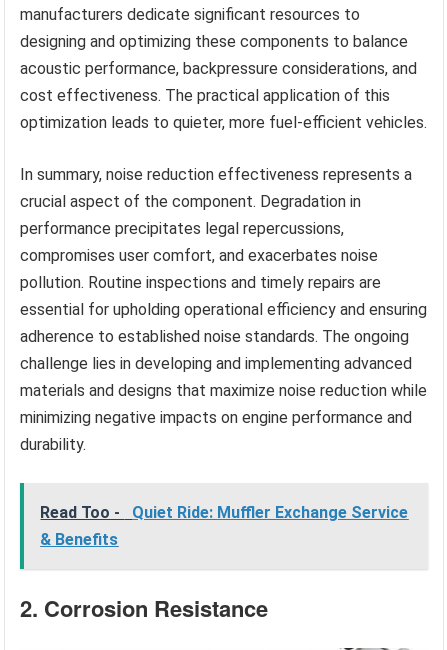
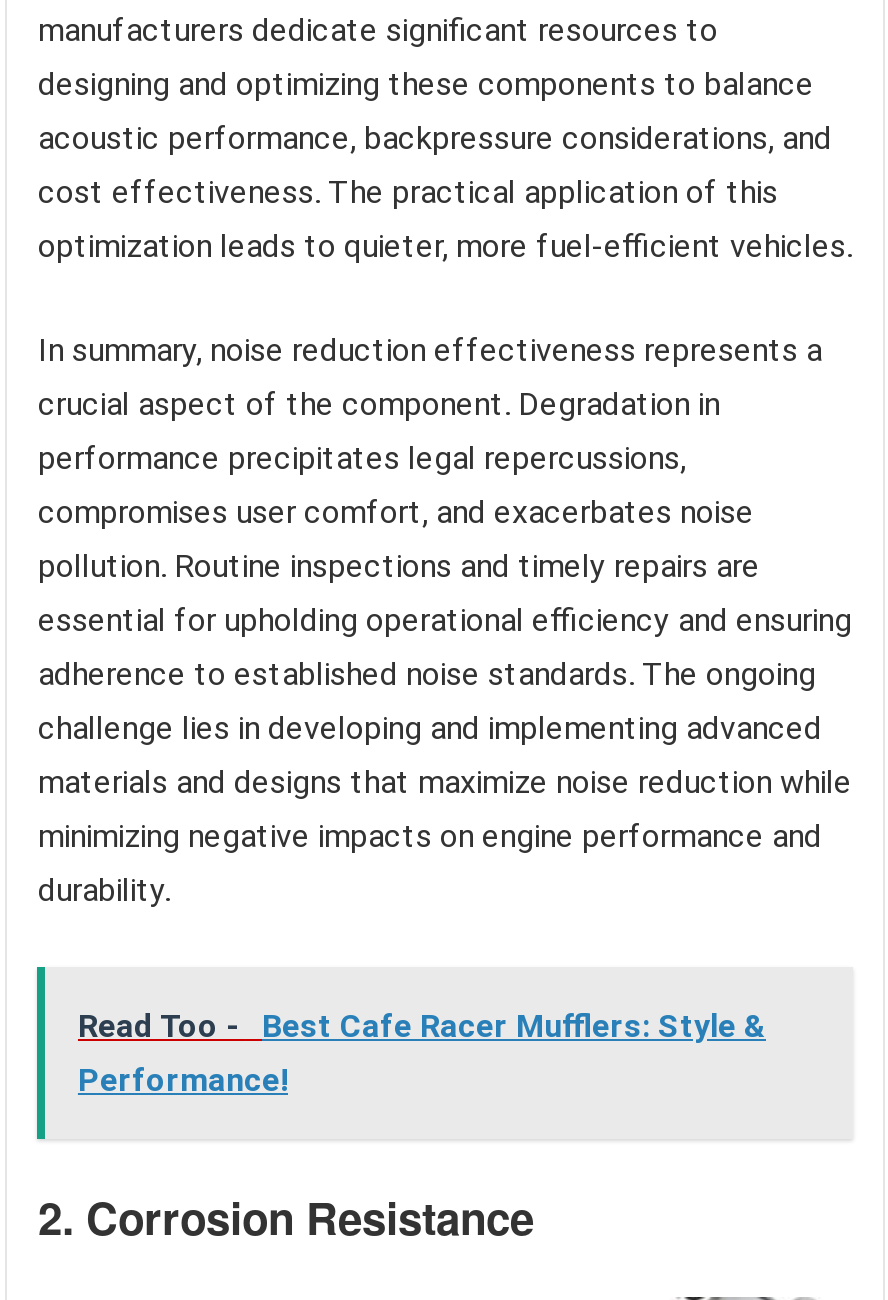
- Read Too - Quiet Ride: Muffler Exchange Service
- & Benefits
+ Read Too - Best Cafe Racer Mufflers: Style &
+ Performance!
